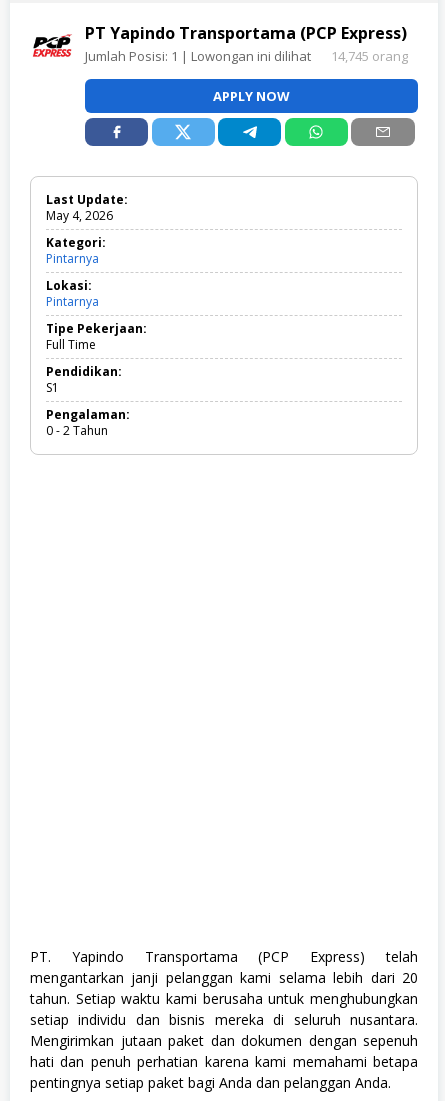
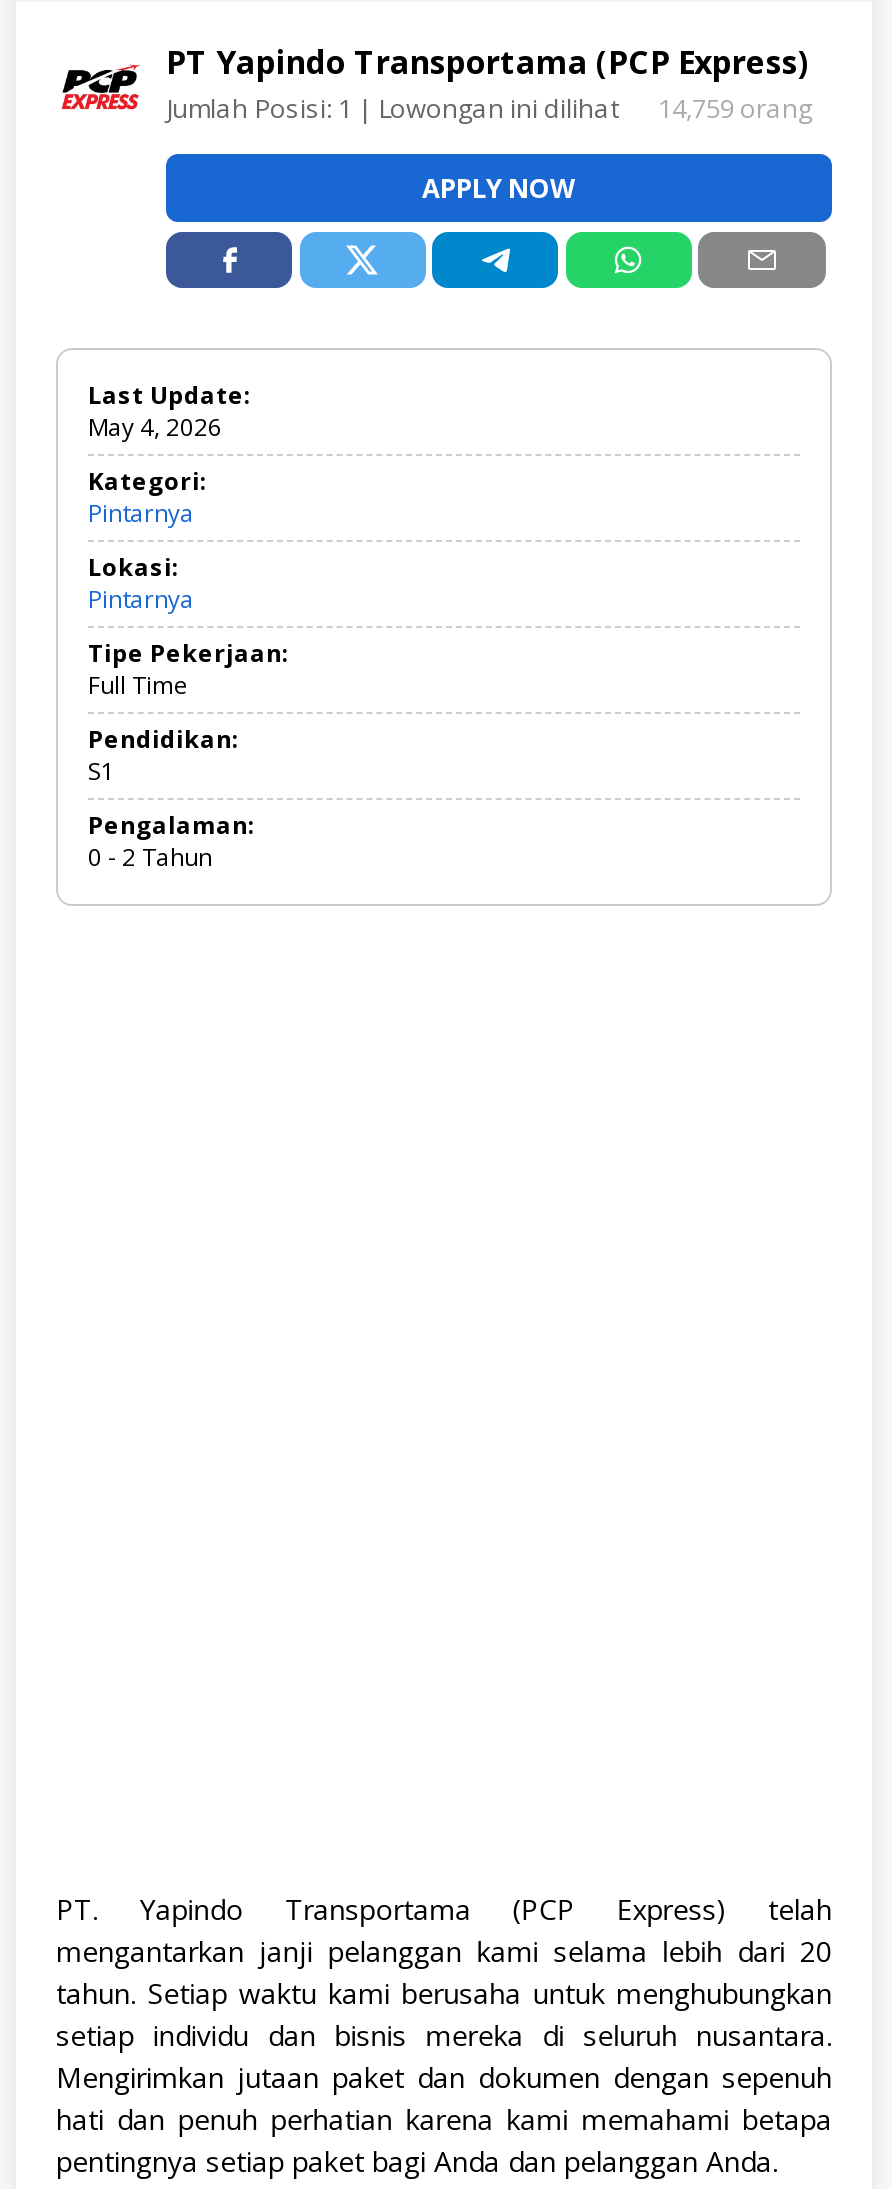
- 14,745 orang
+ 14,759 orang
